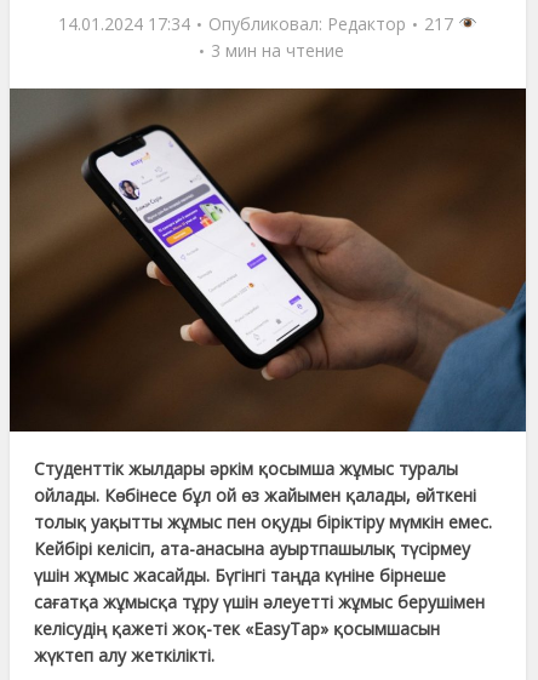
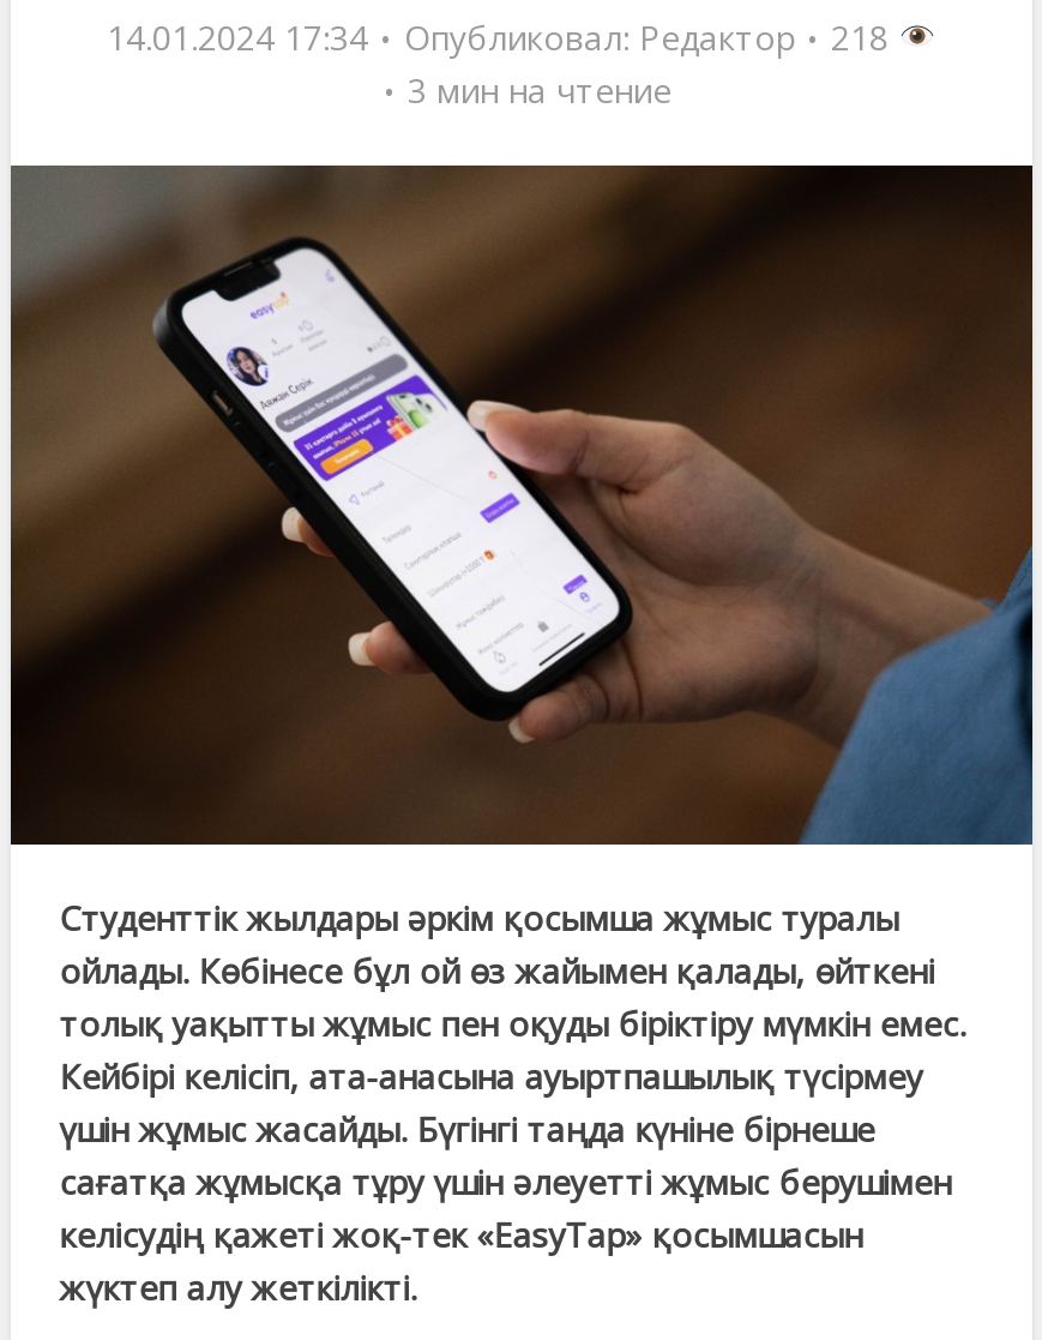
- 14.01.2024 17:34 Опубликовал: Редактор 217
+ 14.01.2024 17:34 Опубликовал: Редактор 218
